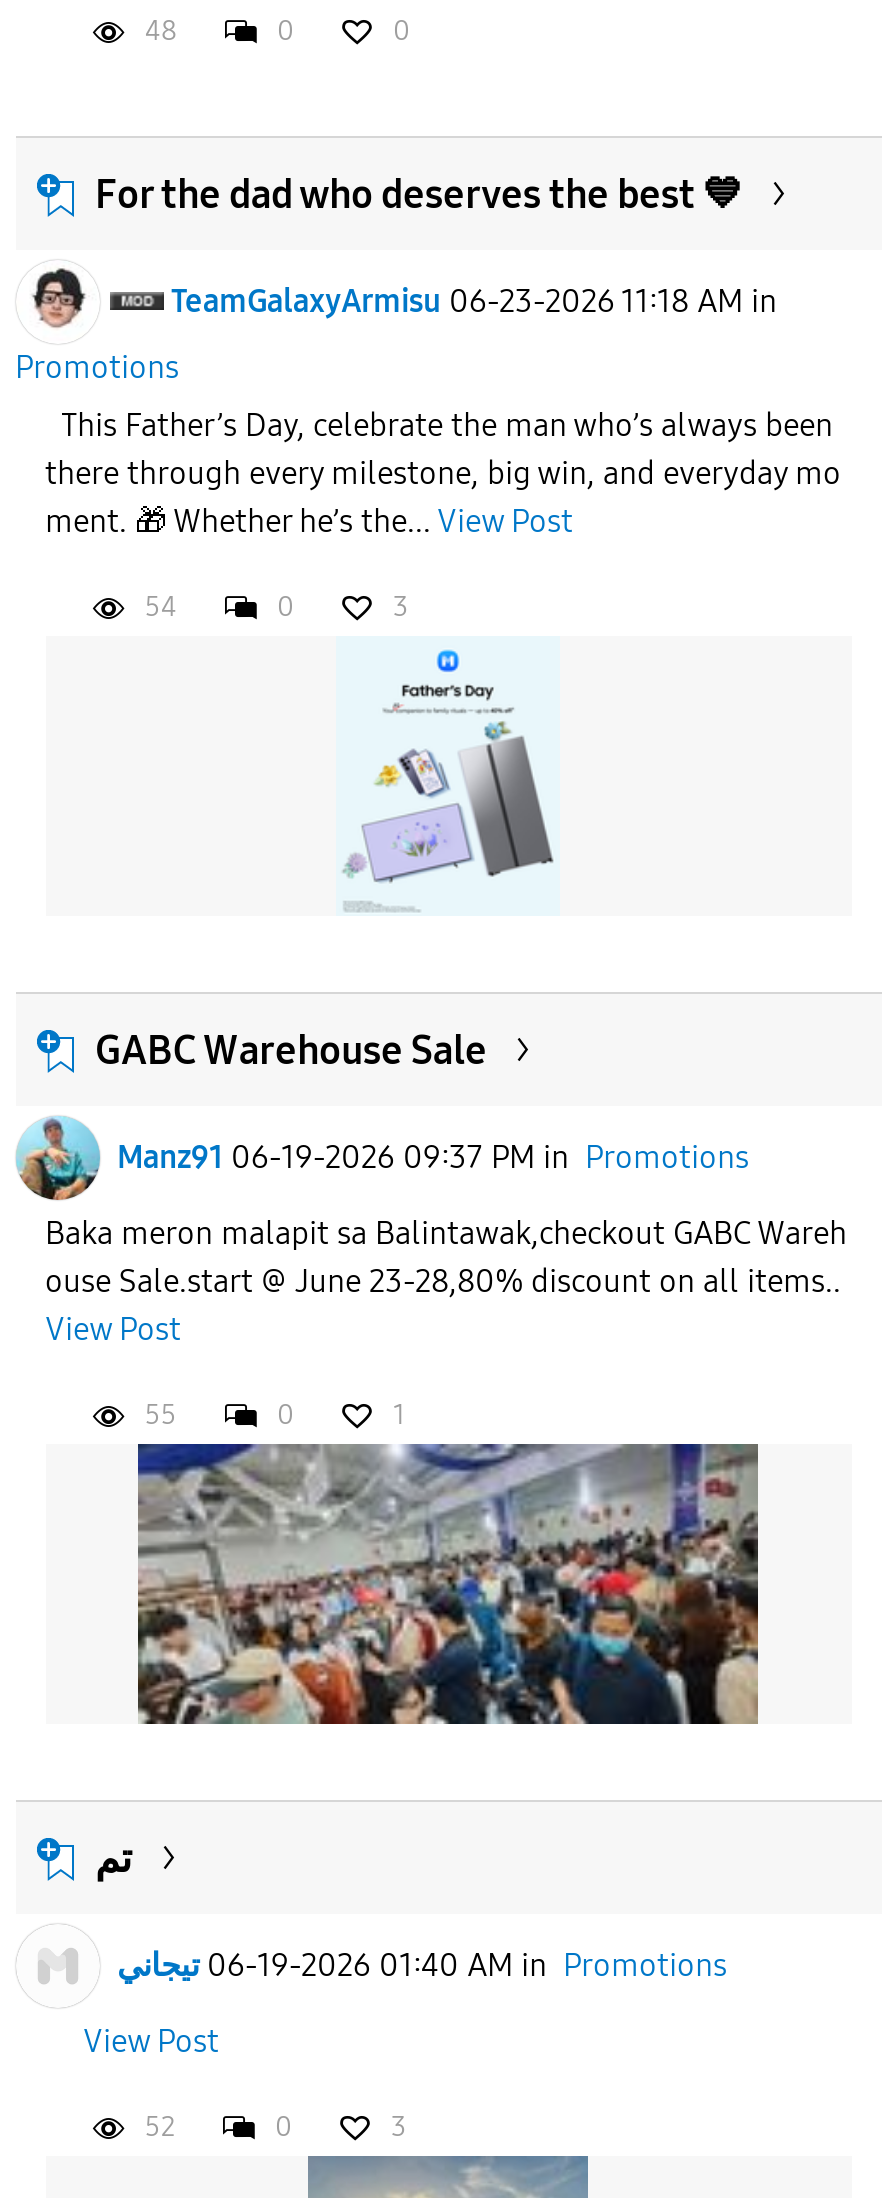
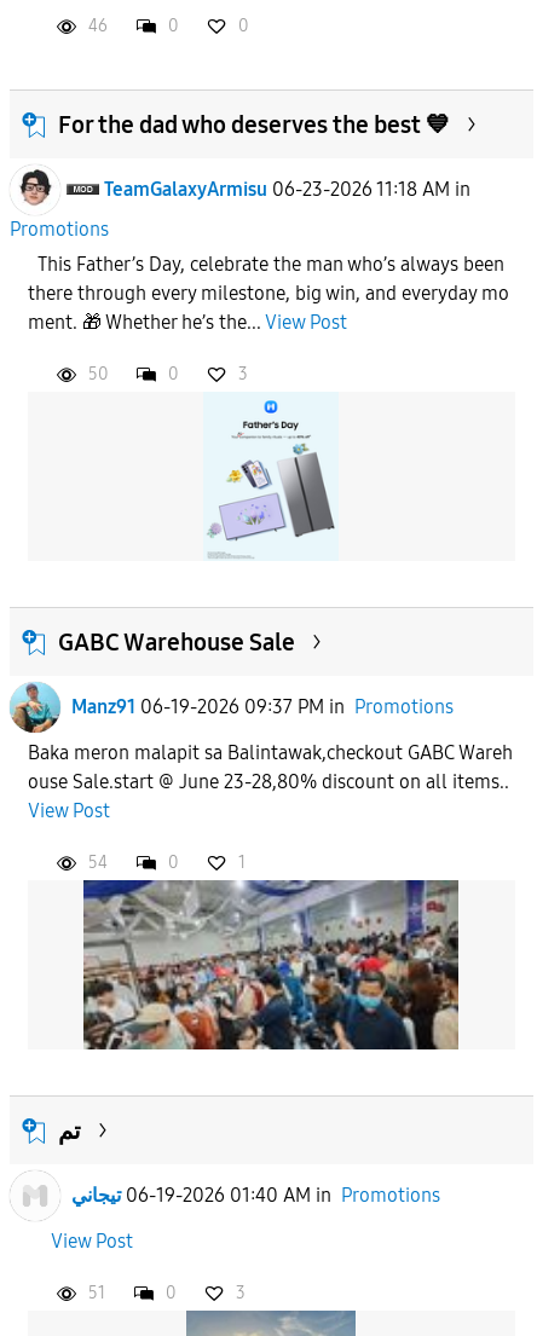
- 48
+ 46

- 54
+ 50

- 55
+ 54

- 52
+ 51
